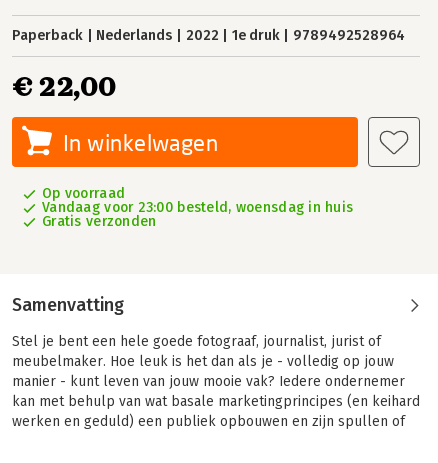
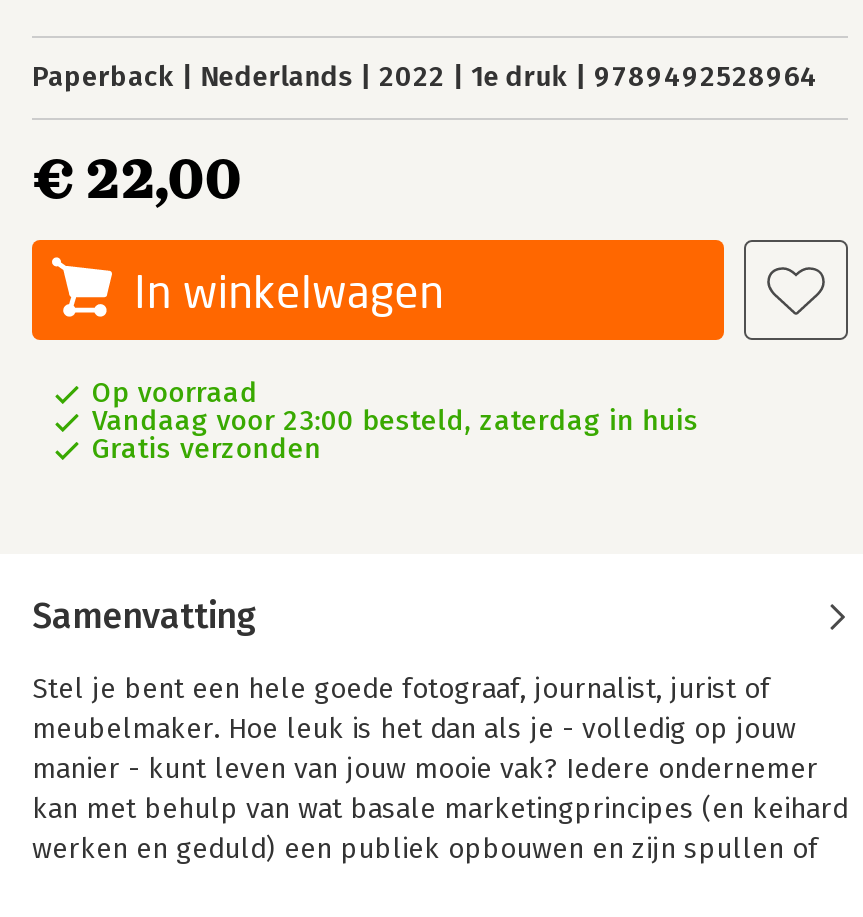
- Vandaag voor 23:00 besteld, woensdag in huis
+ Vandaag voor 23:00 besteld, zaterdag in huis
